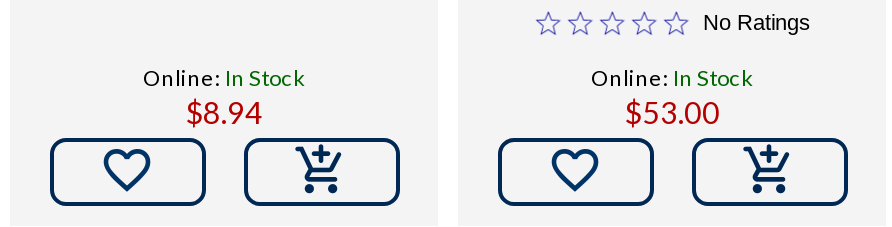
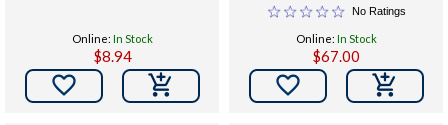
- $53.00
+ $67.00
